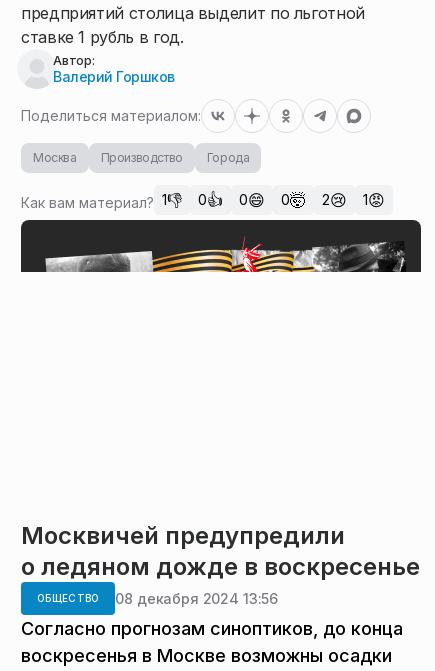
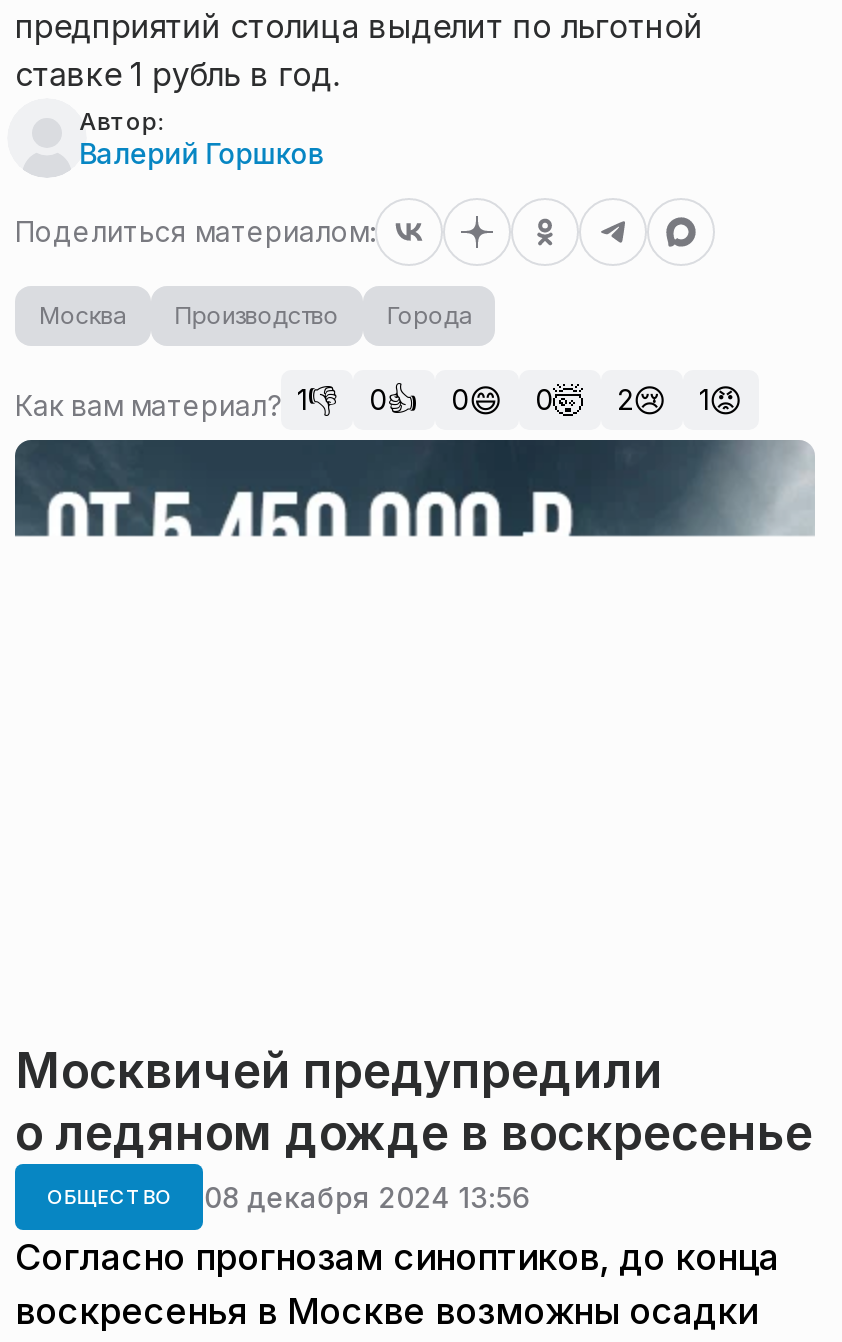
- [image]
+ [image]
